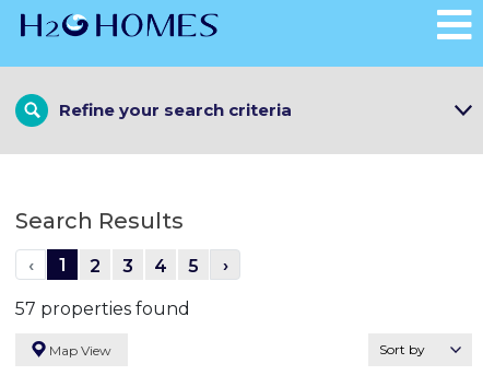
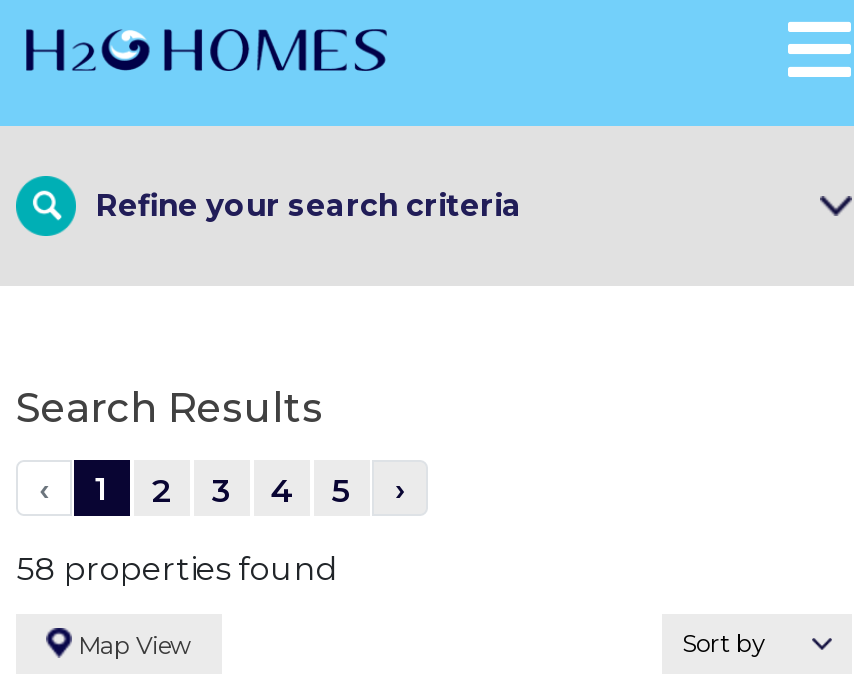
- 57 properties found
+ 58 properties found
